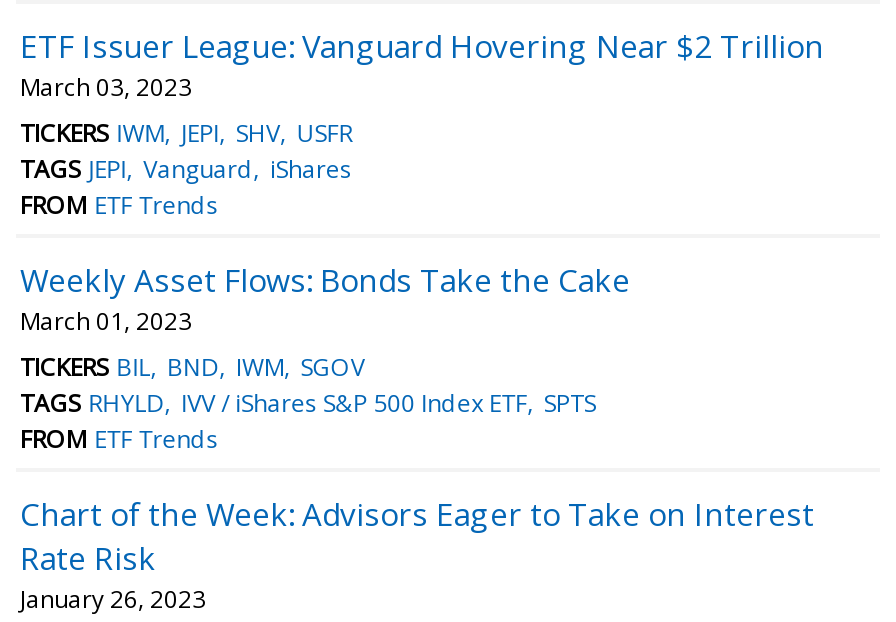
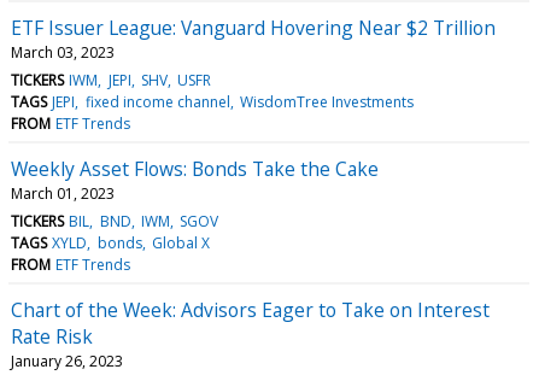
- TAGS JEPI Vanguard iShares
+ TAGS JEPI fixed income channel WisdomTree Investments

- TAGS RHYLD IVV / iShares S&P 500 Index ETF SPTS
+ TAGS XYLD bonds Global X
